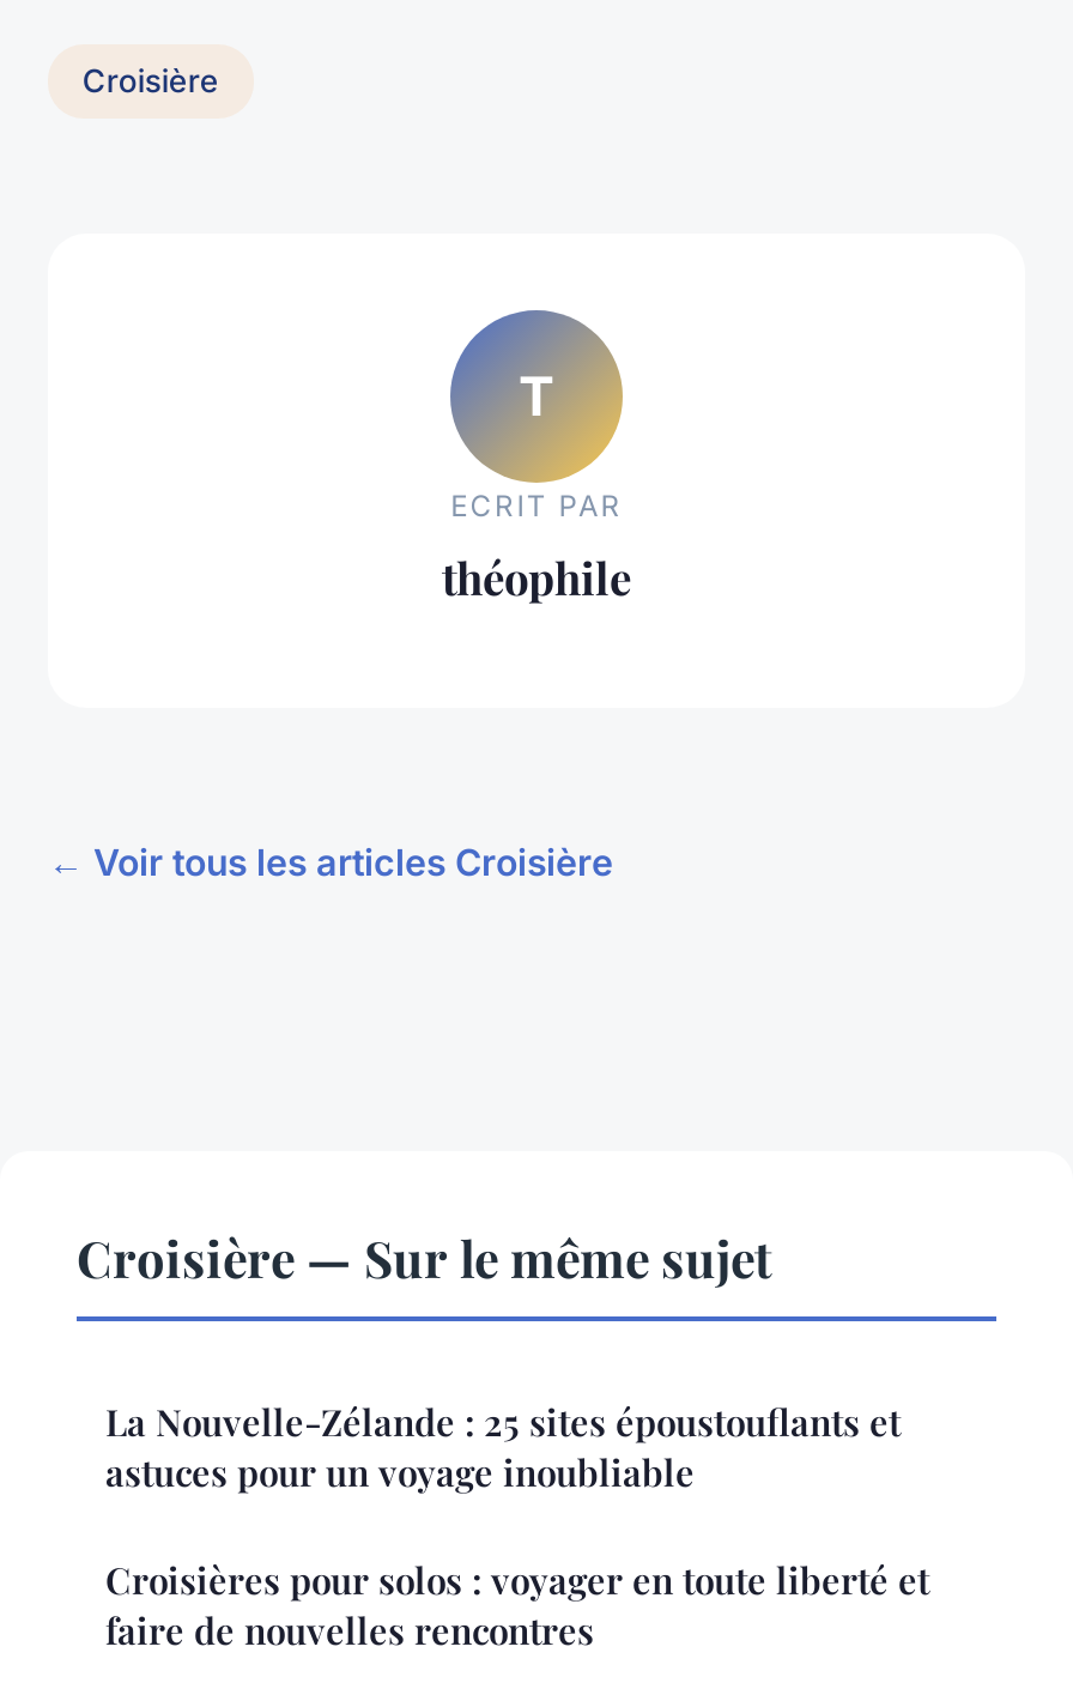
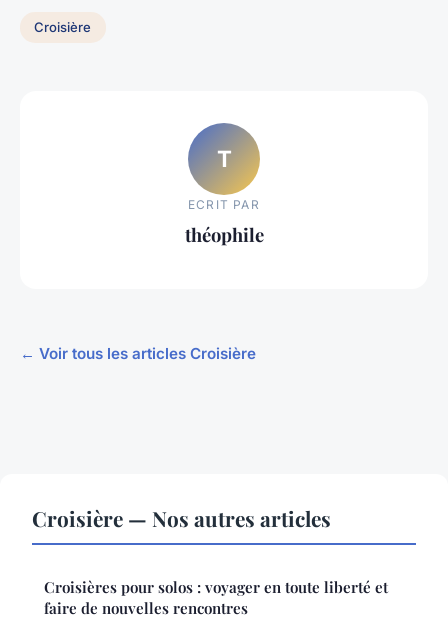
- Croisière — Sur le même sujet
- La Nouvelle-Zélande : 25 sites époustouflants et
- astuces pour un voyage inoubliable
+ Croisière — Nos autres articles
